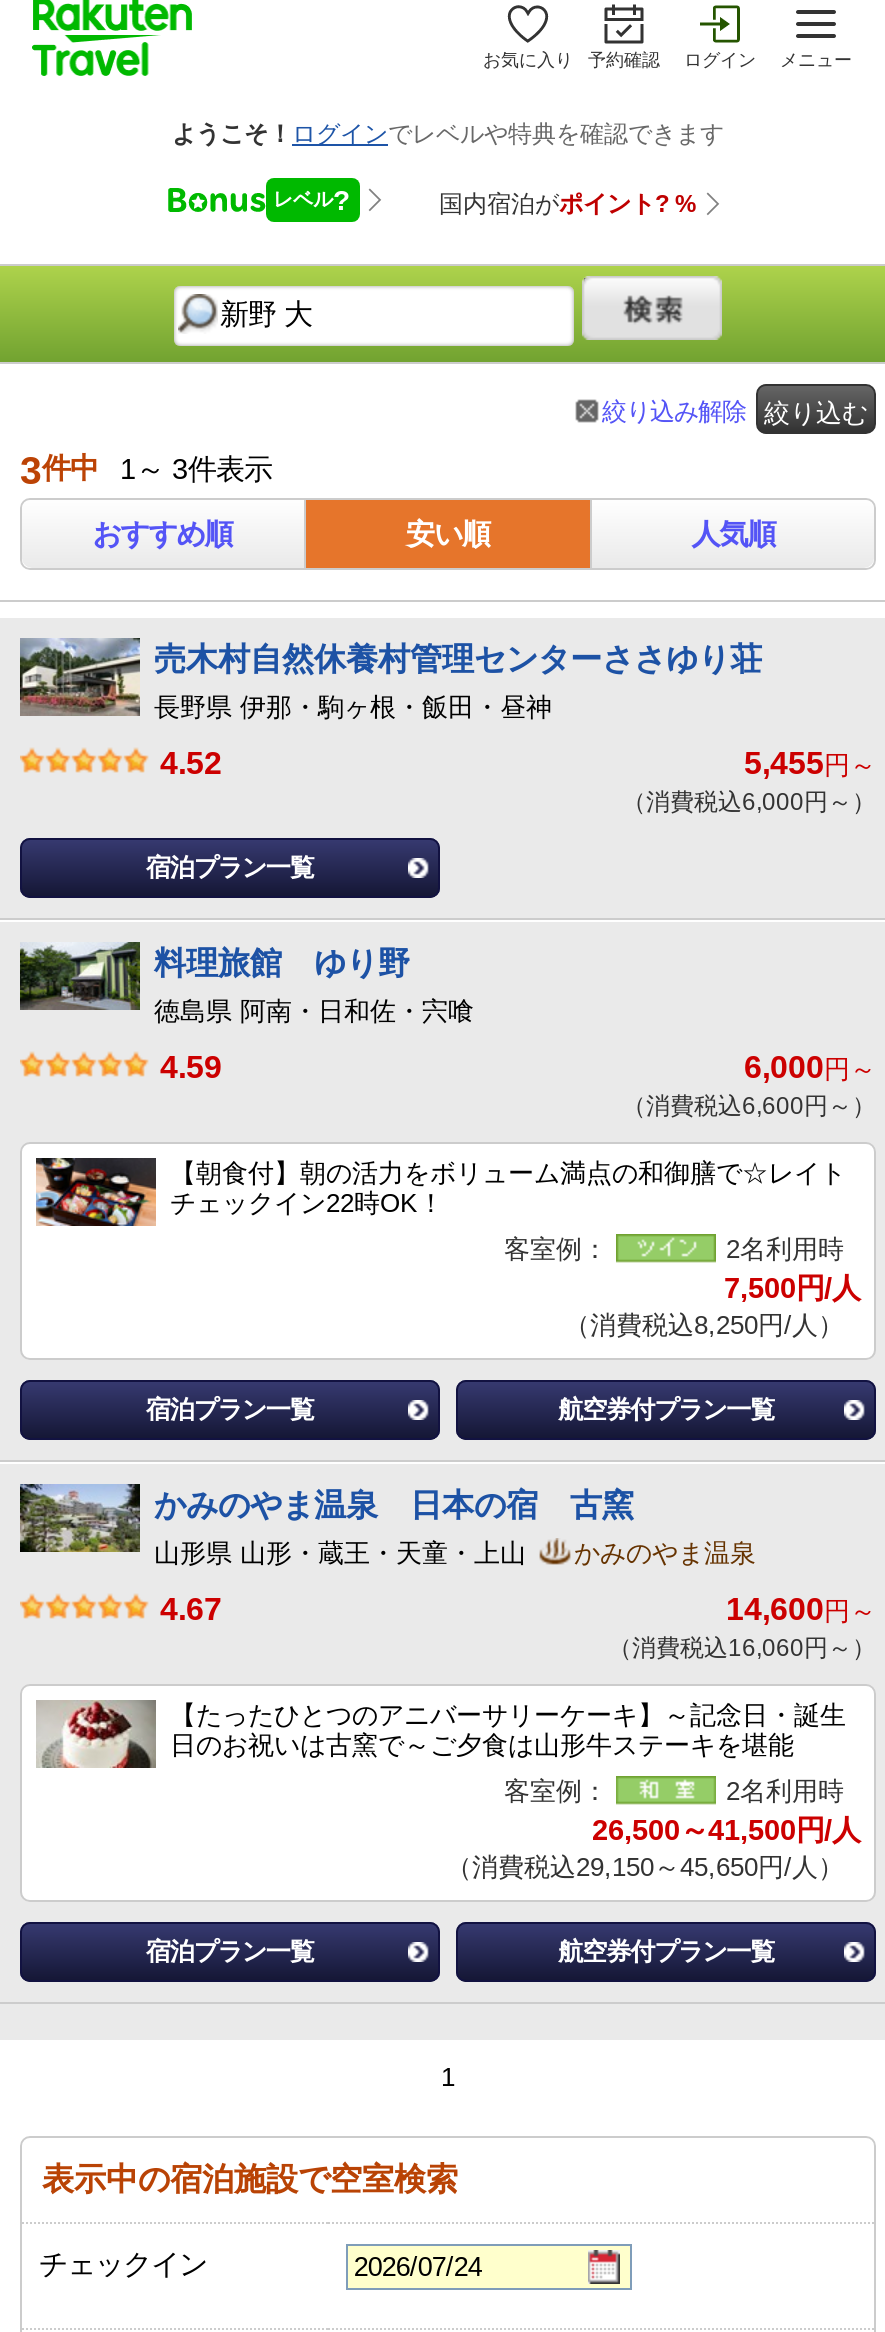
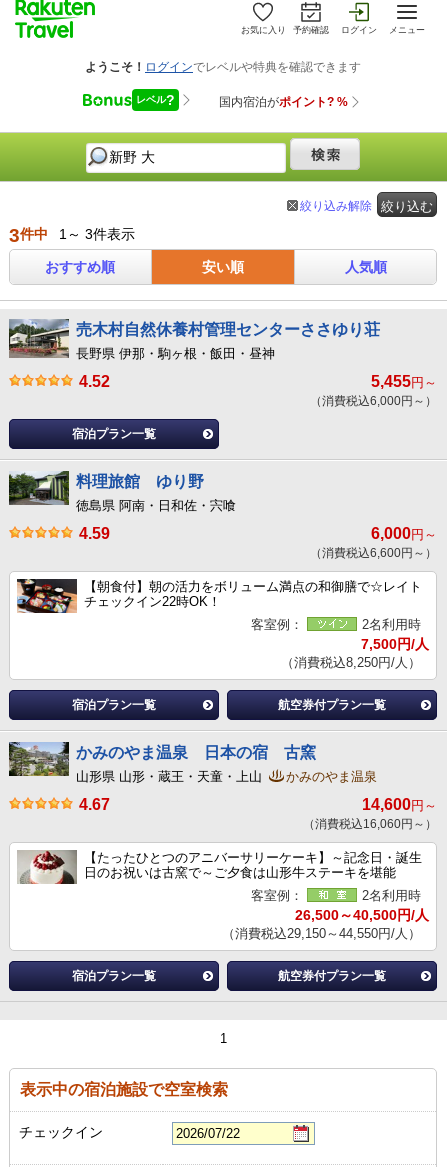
- 26,500～41,500円/人
+ 26,500～40,500円/人

- （消費税込29,150～45,650円/人）
+ （消費税込29,150～44,550円/人）
